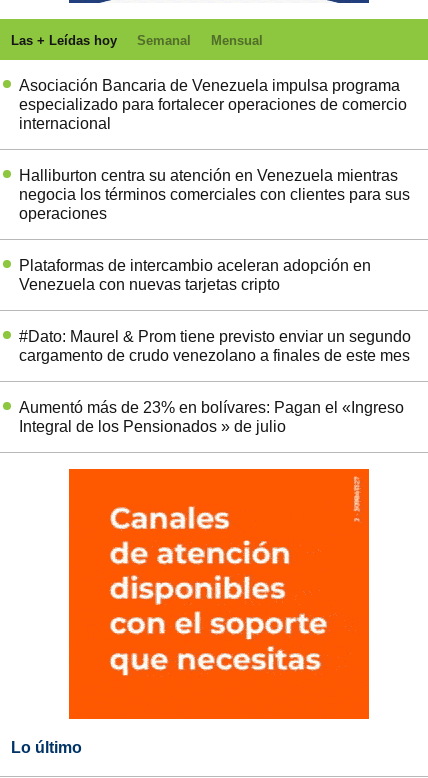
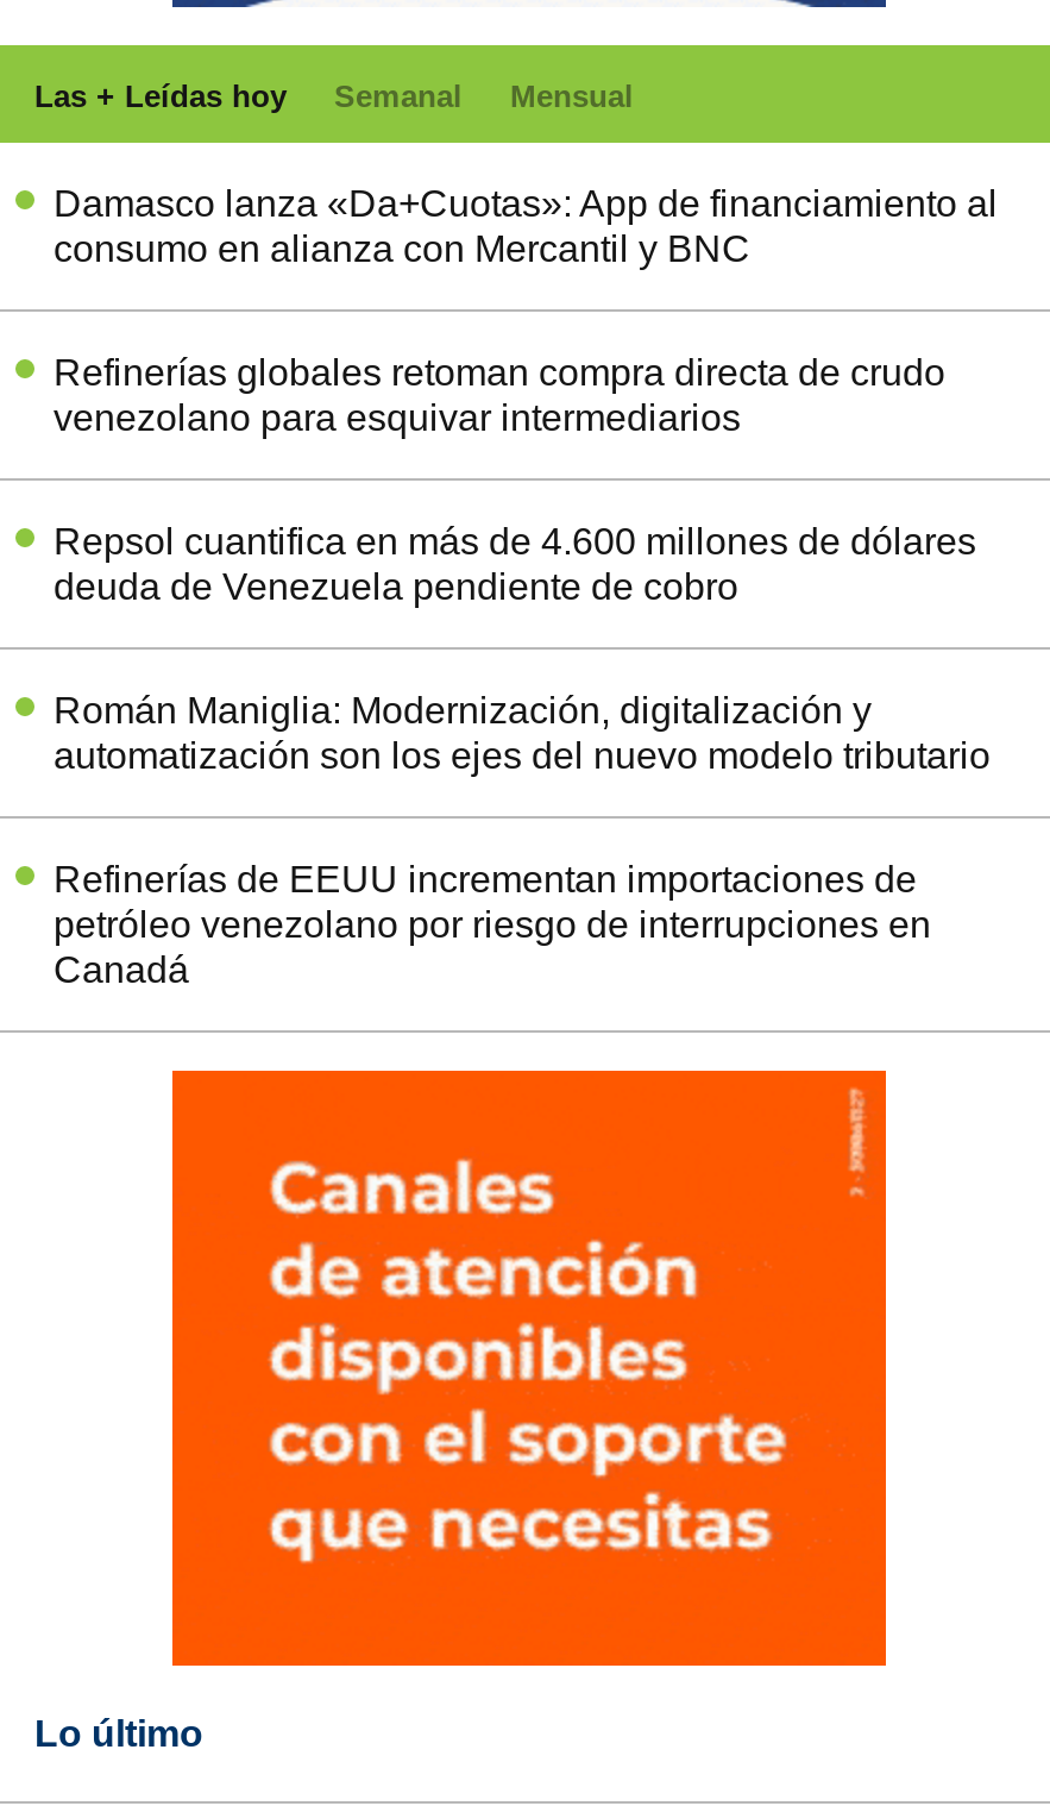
- Asociación Bancaria de Venezuela impulsa programa
- especializado para fortalecer operaciones de comercio
- internacional
+ Damasco lanza «Da+Cuotas»: App de financiamiento al
+ consumo en alianza con Mercantil y BNC

- Halliburton centra su atención en Venezuela mientras
- negocia los términos comerciales con clientes para sus
- operaciones
+ Refinerías globales retoman compra directa de crudo
+ venezolano para esquivar intermediarios

- Plataformas de intercambio aceleran adopción en
- Venezuela con nuevas tarjetas cripto
+ Repsol cuantifica en más de 4.600 millones de dólares
+ deuda de Venezuela pendiente de cobro

- #Dato: Maurel & Prom tiene previsto enviar un segundo
- cargamento de crudo venezolano a finales de este mes
+ Román Maniglia: Modernización, digitalización y
+ automatización son los ejes del nuevo modelo tributario

- Aumentó más de 23% en bolívares: Pagan el «Ingreso
- Integral de los Pensionados » de julio
+ Refinerías de EEUU incrementan importaciones de
+ petróleo venezolano por riesgo de interrupciones en
+ Canadá
